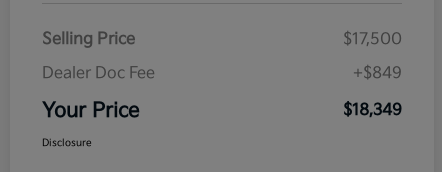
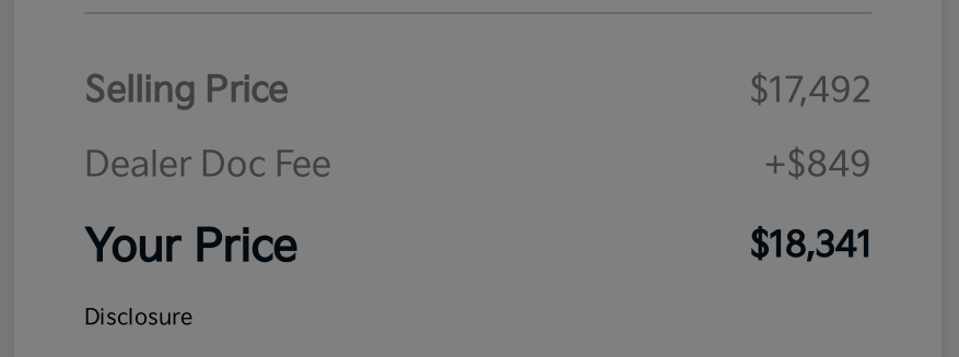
- $17,500
+ $17,492

- $18,349
+ $18,341
